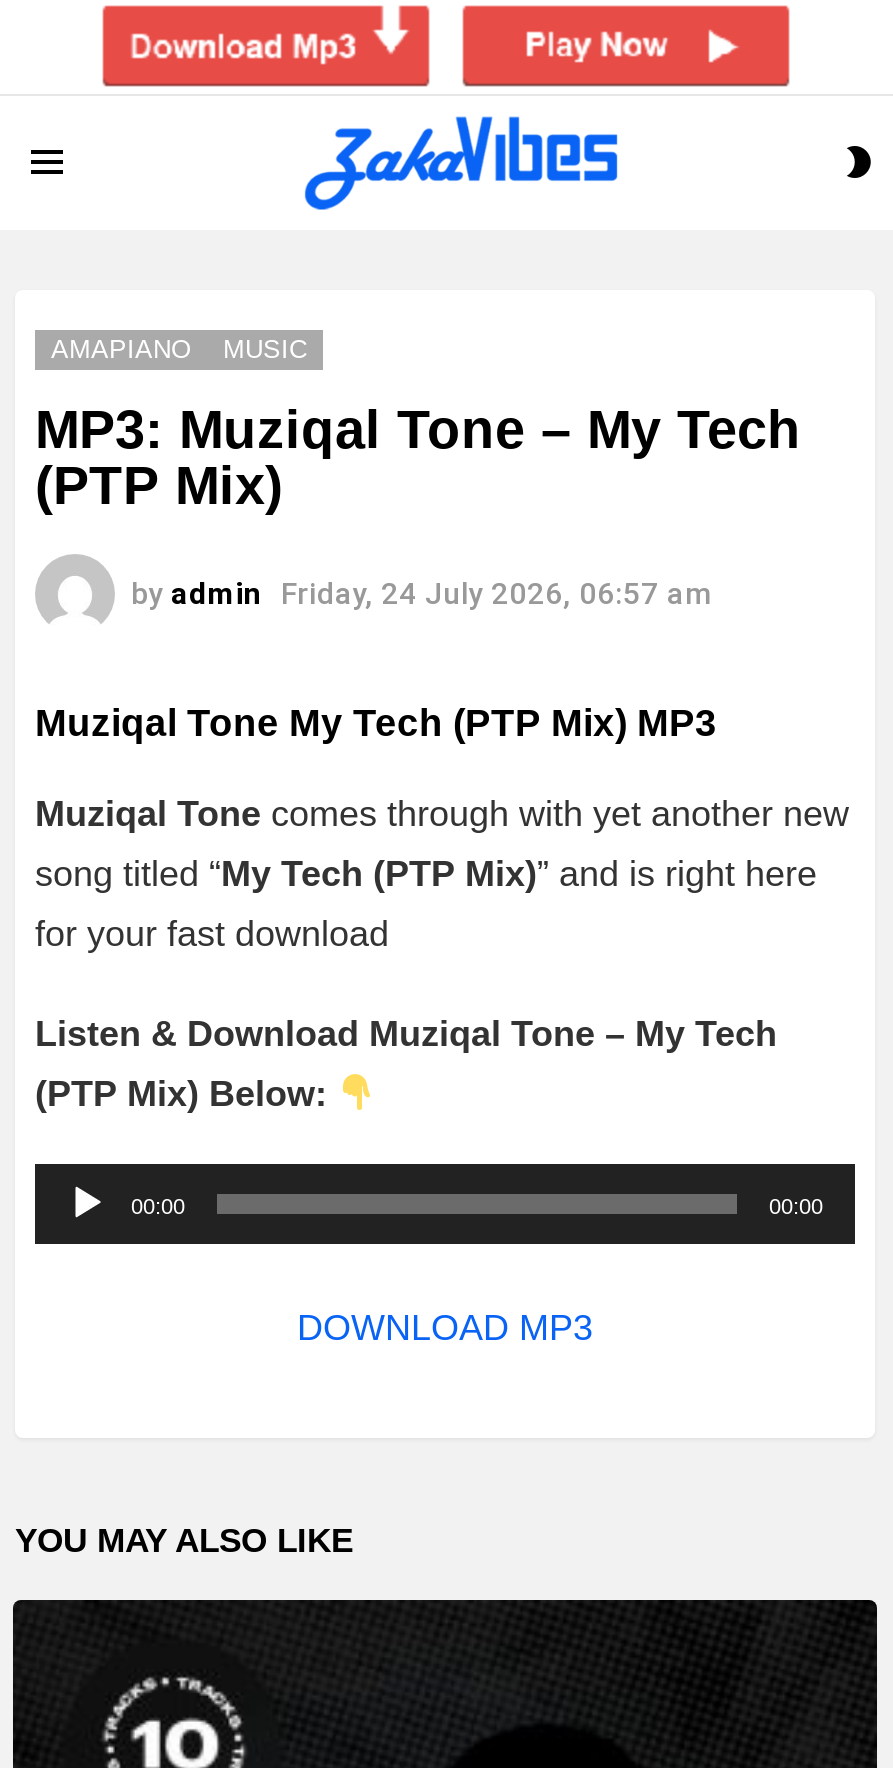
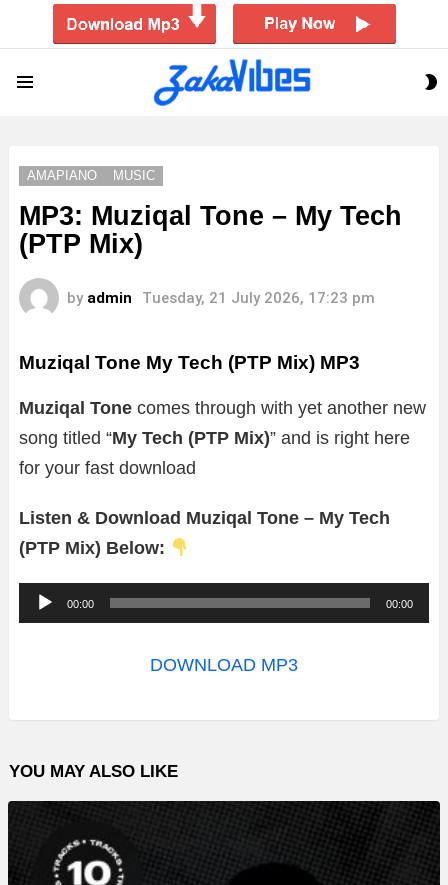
- by admin Friday, 24 July 2026, 06:57 am
+ by admin Tuesday, 21 July 2026, 17:23 pm
